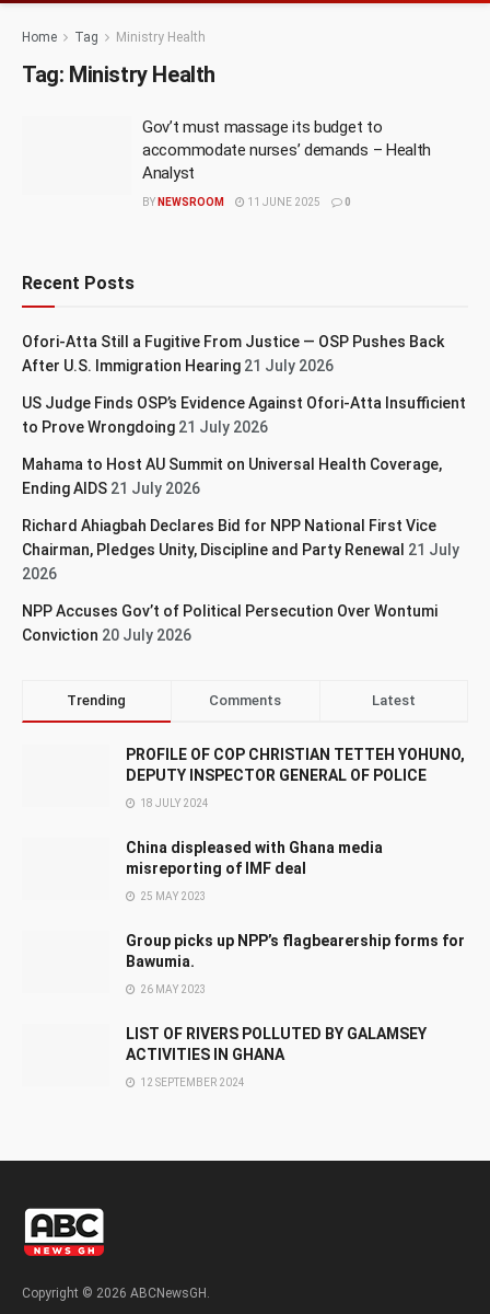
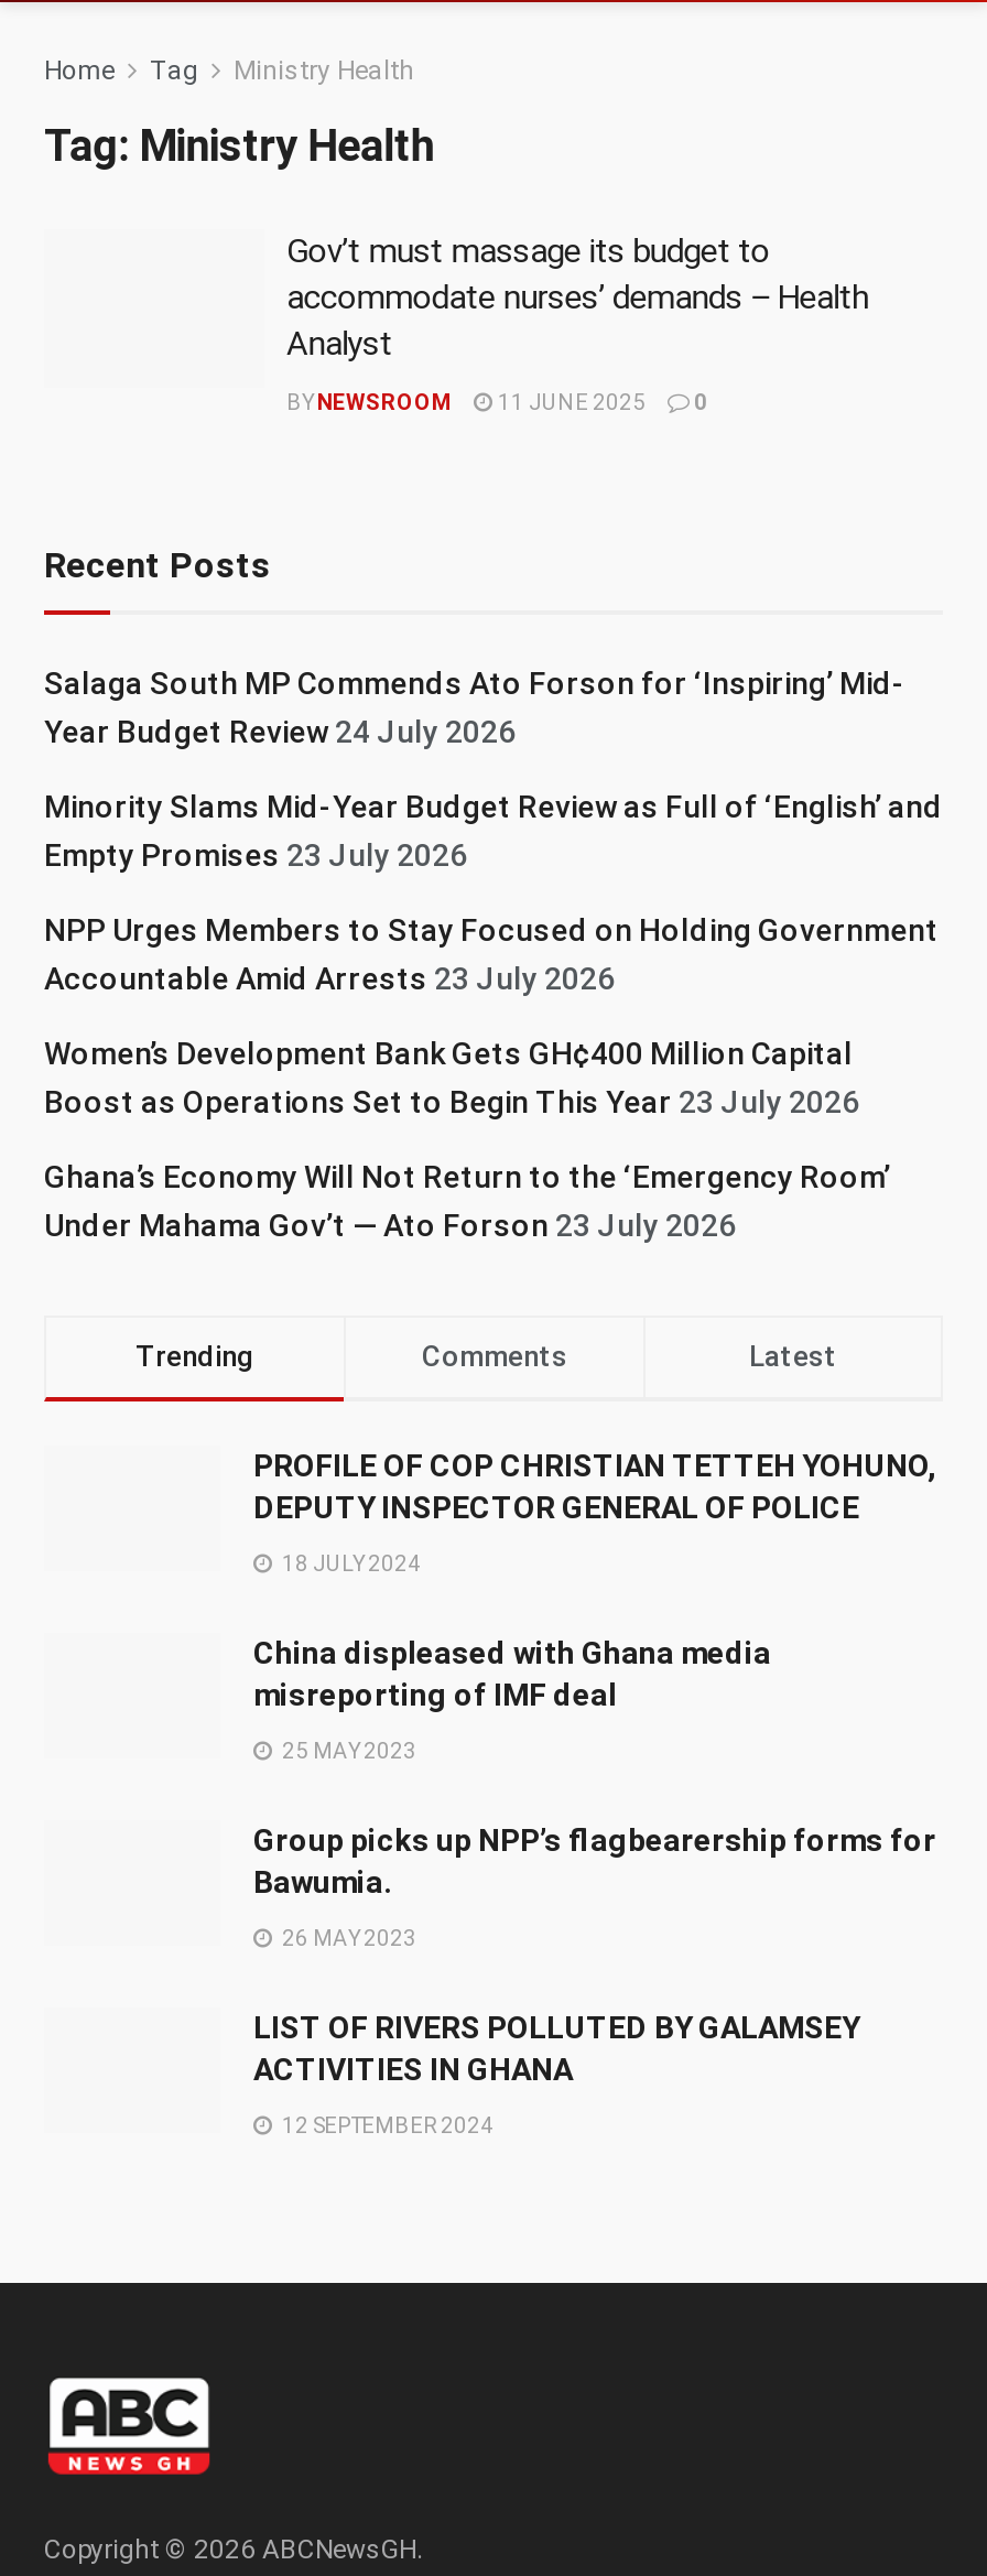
- Ofori-Atta Still a Fugitive From Justice — OSP Pushes Back
- After U.S. Immigration Hearing 21 July 2026
+ Salaga South MP Commends Ato Forson for ‘Inspiring’ Mid-
+ Year Budget Review 24 July 2026

- US Judge Finds OSP’s Evidence Against Ofori-Atta Insufficient
- to Prove Wrongdoing 21 July 2026
+ Minority Slams Mid-Year Budget Review as Full of ‘English’ and
+ Empty Promises 23 July 2026

- Mahama to Host AU Summit on Universal Health Coverage,
- Ending AIDS 21 July 2026
+ NPP Urges Members to Stay Focused on Holding Government
+ Accountable Amid Arrests 23 July 2026

- Richard Ahiagbah Declares Bid for NPP National First Vice
- Chairman, Pledges Unity, Discipline and Party Renewal 21 July
- 2026
+ Women’s Development Bank Gets GH¢400 Million Capital
+ Boost as Operations Set to Begin This Year 23 July 2026

- NPP Accuses Gov’t of Political Persecution Over Wontumi
- Conviction 20 July 2026
+ Ghana’s Economy Will Not Return to the ‘Emergency Room’
+ Under Mahama Gov’t — Ato Forson 23 July 2026
